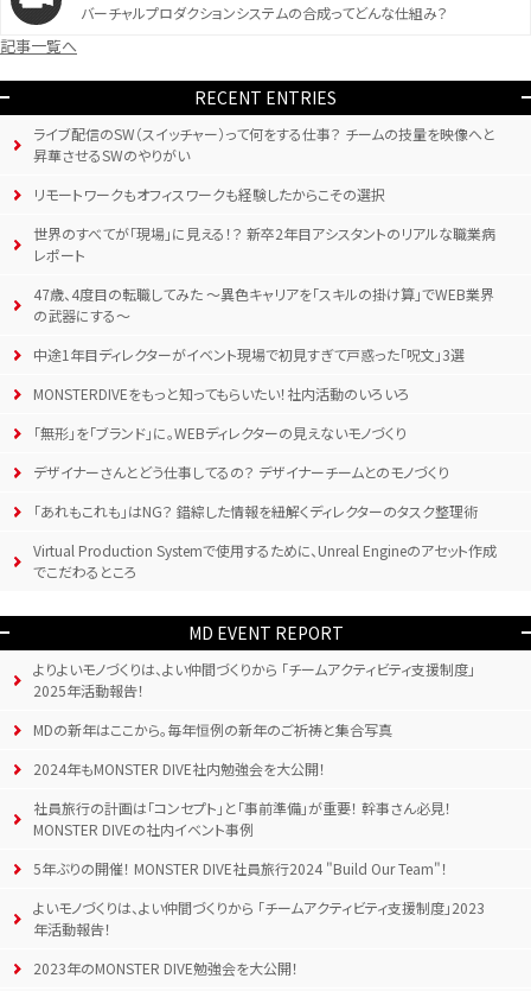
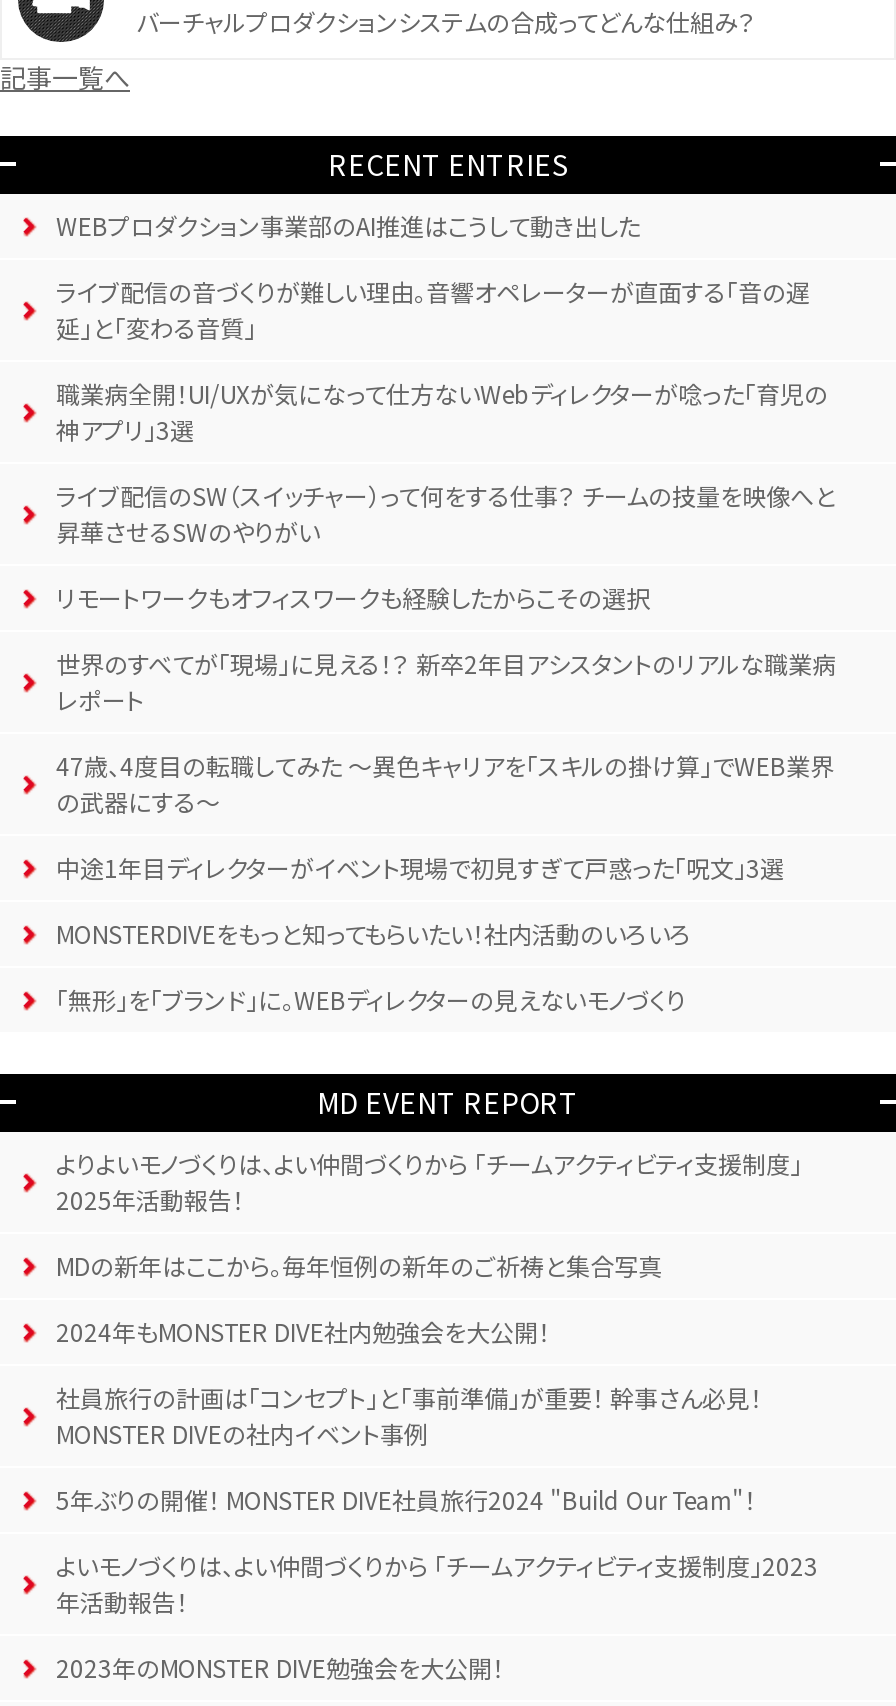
+ WEBプロダクション事業部のAI推進はこうして動き出した
+ ライブ配信の音づくりが難しい理由。音響オペレーターが直面する「音の遅
+ 延」と「変わる音質」
+ 職業病全開！UI/UXが気になって仕方ないWebディレクターが唸った「育児の
+ 神アプリ」3選

moved down: ライブ配信のSW（スイッチャー）って何をする仕事？ チームの技量を映像へと | 昇華させるSWのやりがい | リモートワークもオフィスワークも経験したからこその選択 | ... | MONSTERDIVEをもっと知ってもらいたい！社内活動のいろいろ | 「無形」を「ブランド」に。WEBディレクターの見えないモノづくり

- デザイナーさんとどう仕事してるの？ デザイナーチームとのモノづくり
- 「あれもこれも」はNG？ 錯綜した情報を紐解くディレクターのタスク整理術
- Virtual Production Systemで使用するために、Unreal Engineのアセット作成
- でこだわるところ
